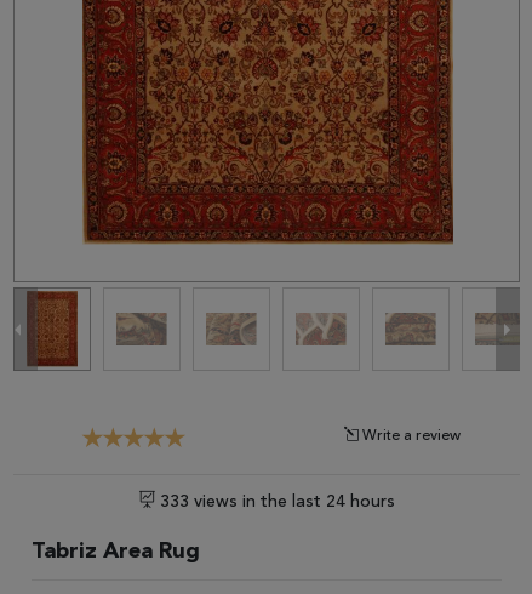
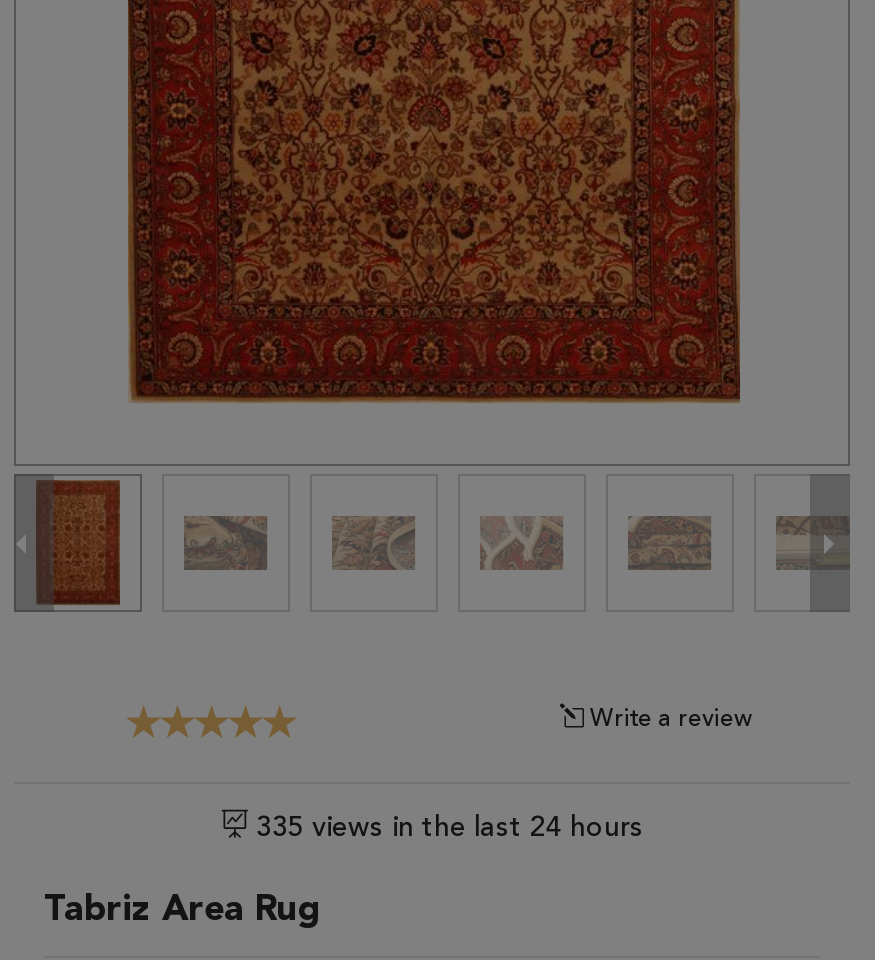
- 333 views in the last 24 hours
+ 335 views in the last 24 hours
